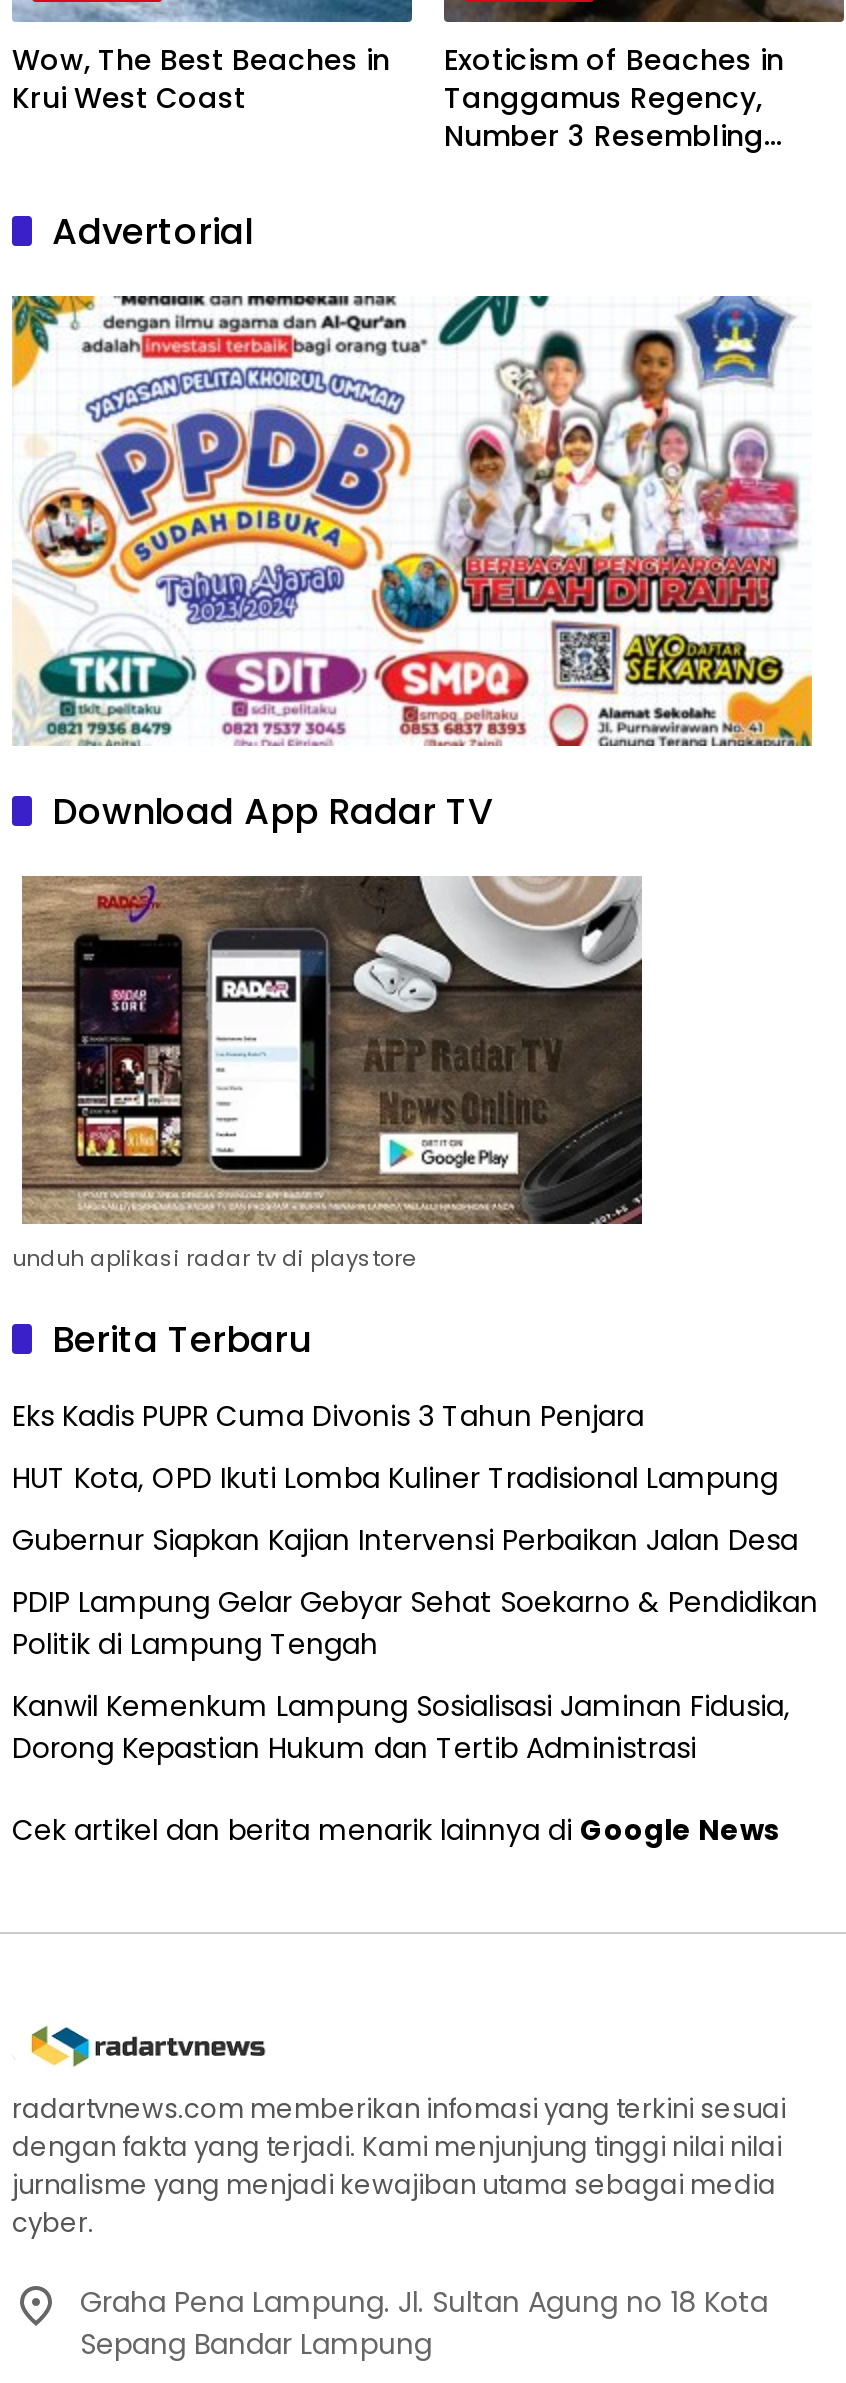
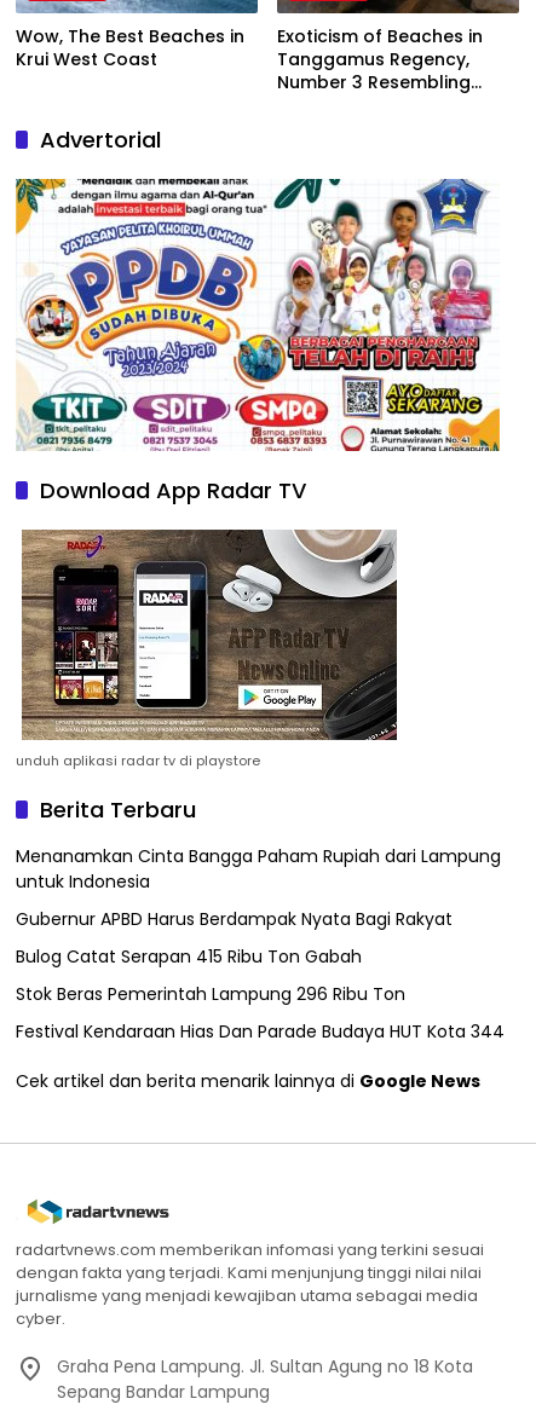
- Eks Kadis PUPR Cuma Divonis 3 Tahun Penjara
+ Menanamkan Cinta Bangga Paham Rupiah dari Lampung
+ untuk Indonesia

- HUT Kota, OPD Ikuti Lomba Kuliner Tradisional Lampung
+ Gubernur APBD Harus Berdampak Nyata Bagi Rakyat

- Gubernur Siapkan Kajian Intervensi Perbaikan Jalan Desa
+ Bulog Catat Serapan 415 Ribu Ton Gabah

- PDIP Lampung Gelar Gebyar Sehat Soekarno & Pendidikan
- Politik di Lampung Tengah
+ Stok Beras Pemerintah Lampung 296 Ribu Ton

- Kanwil Kemenkum Lampung Sosialisasi Jaminan Fidusia,
- Dorong Kepastian Hukum dan Tertib Administrasi
+ Festival Kendaraan Hias Dan Parade Budaya HUT Kota 344
